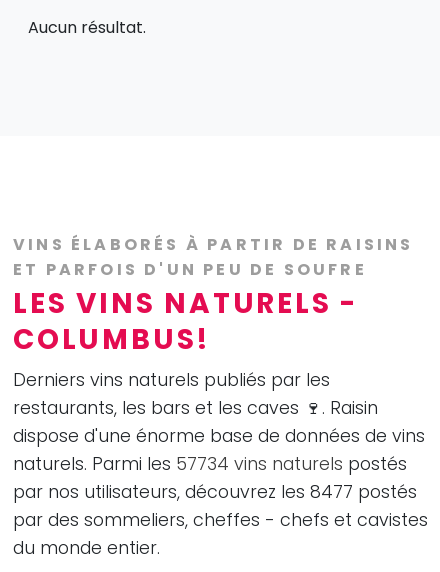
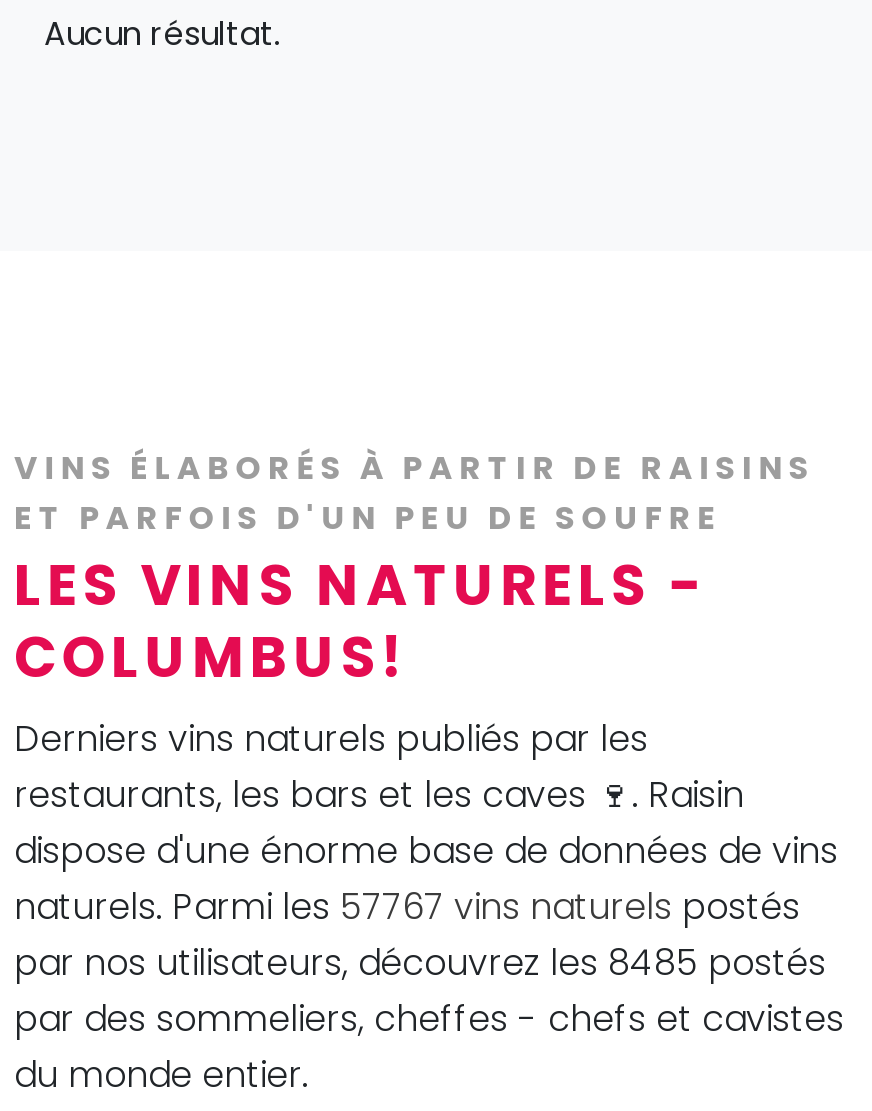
- naturels. Parmi les 57734 vins naturels postés
+ naturels. Parmi les 57767 vins naturels postés

- par nos utilisateurs, découvrez les 8477 postés
+ par nos utilisateurs, découvrez les 8485 postés
